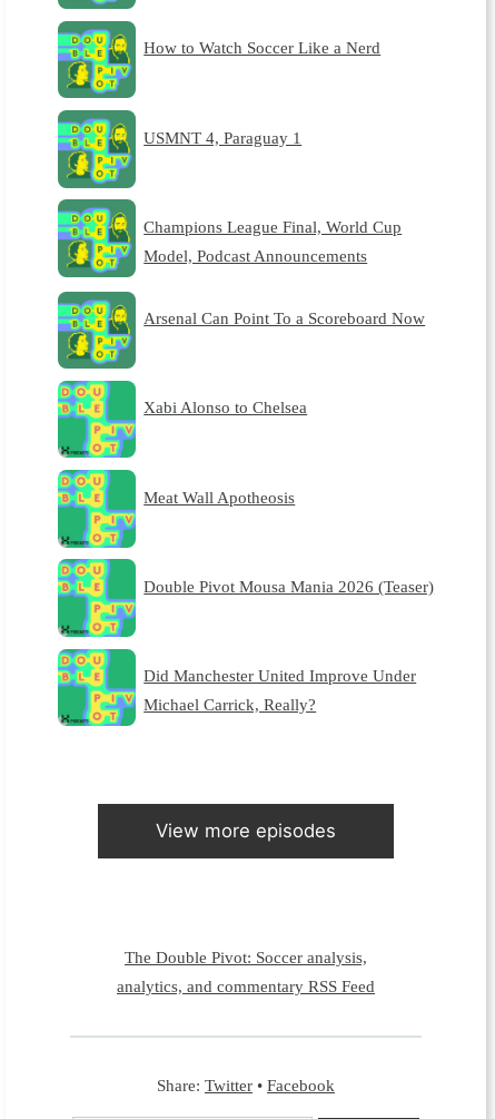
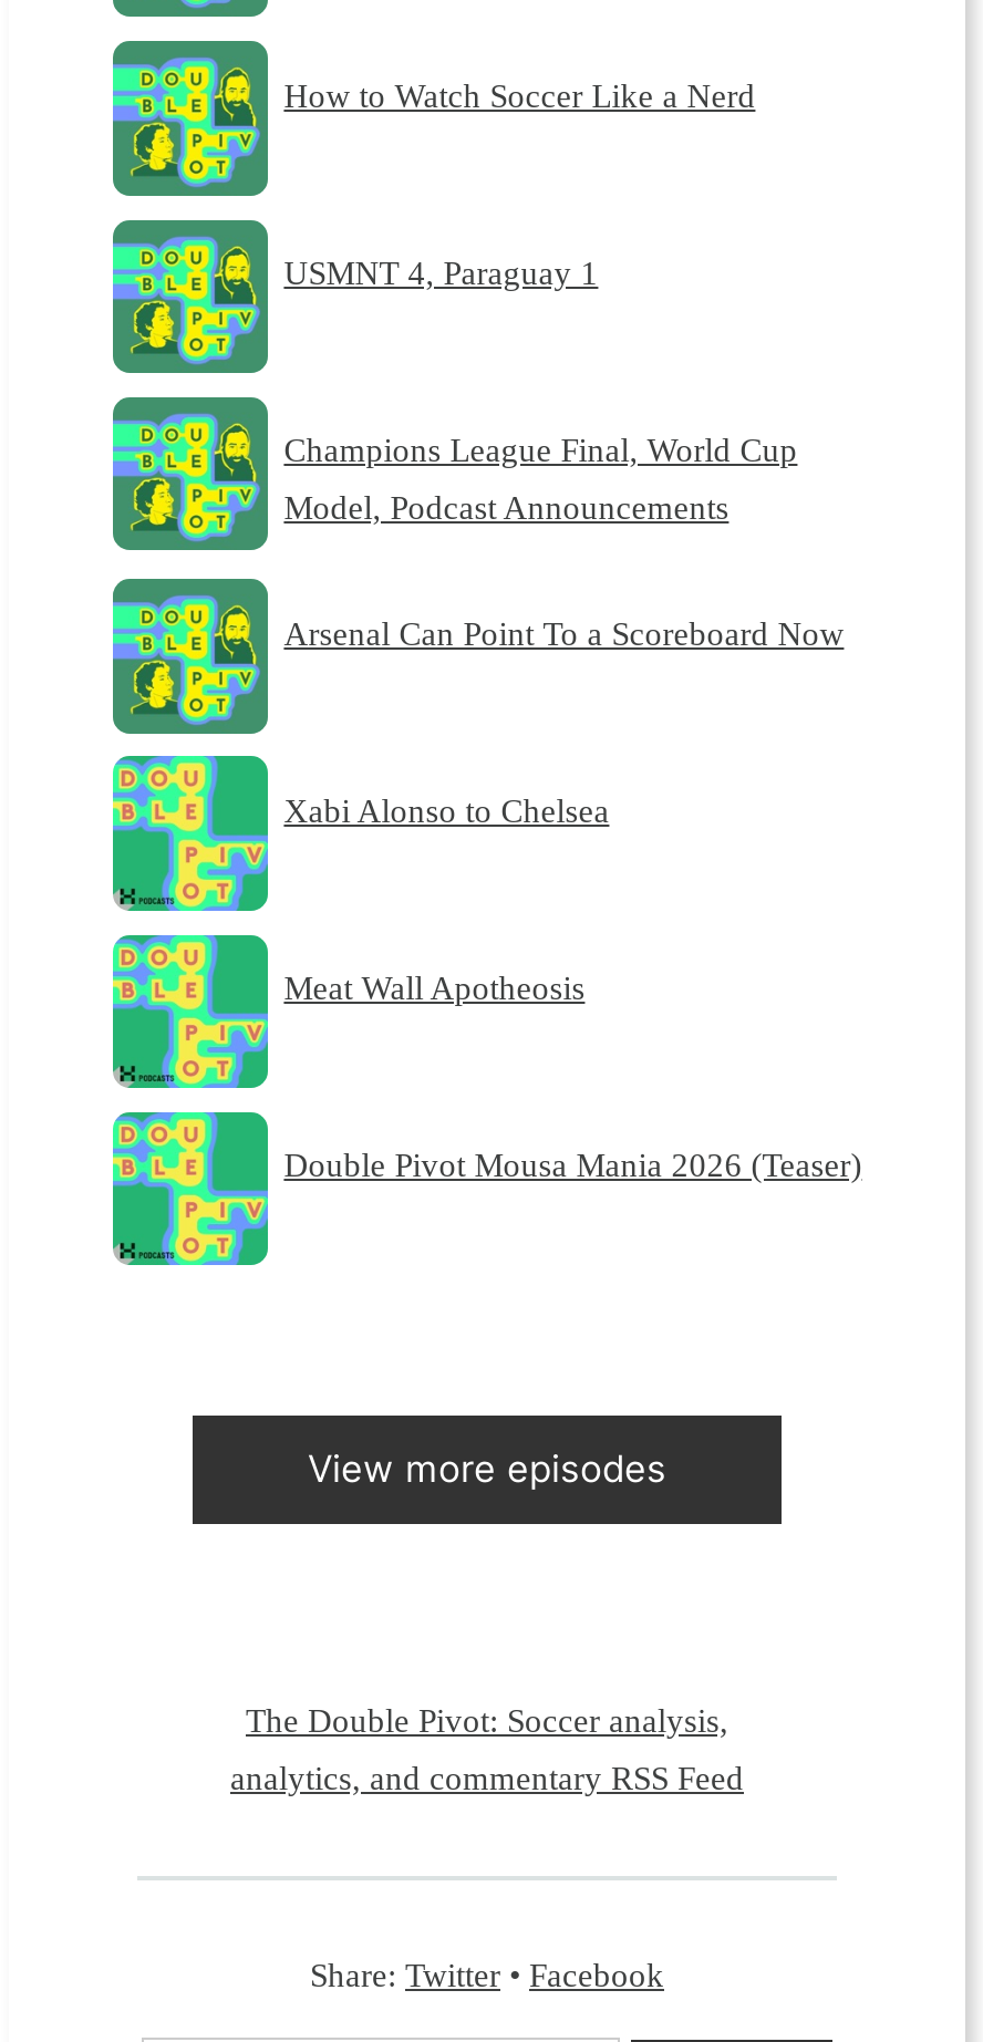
- Did Manchester United Improve Under
- Michael Carrick, Really?
